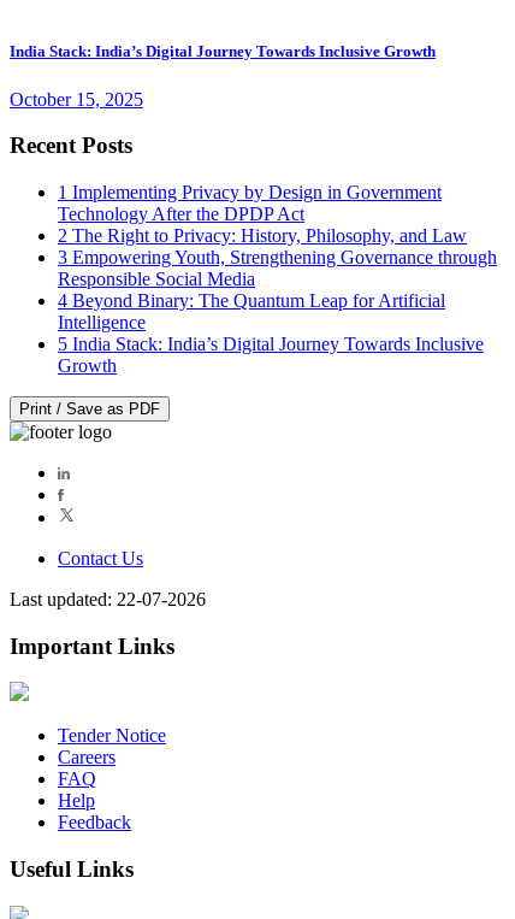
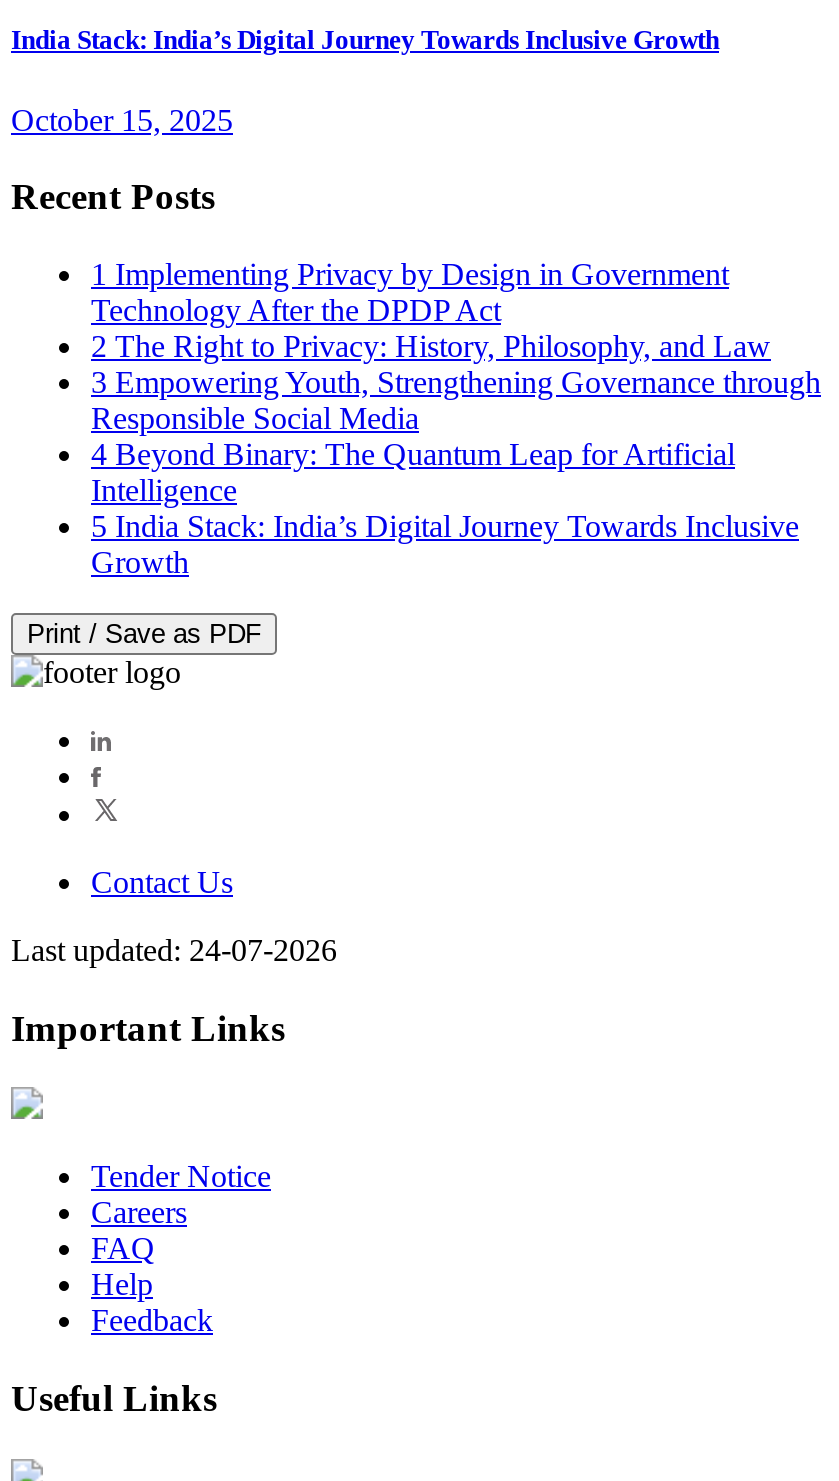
- Last updated: 22-07-2026
+ Last updated: 24-07-2026
